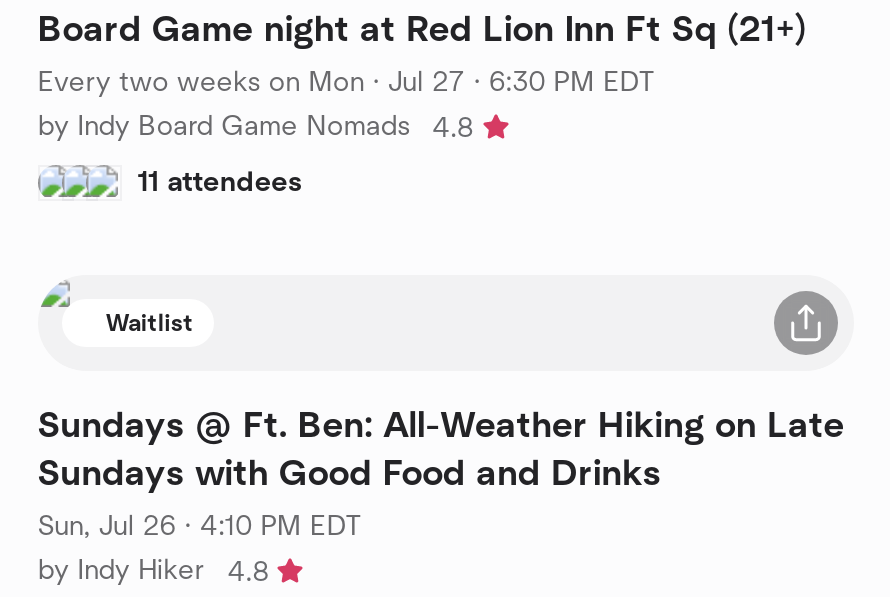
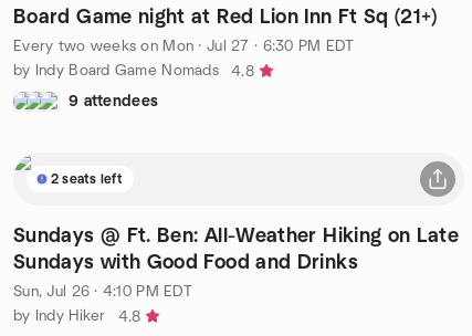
- 11 attendees
+ 9 attendees

- Waitlist
+ 2 seats left
